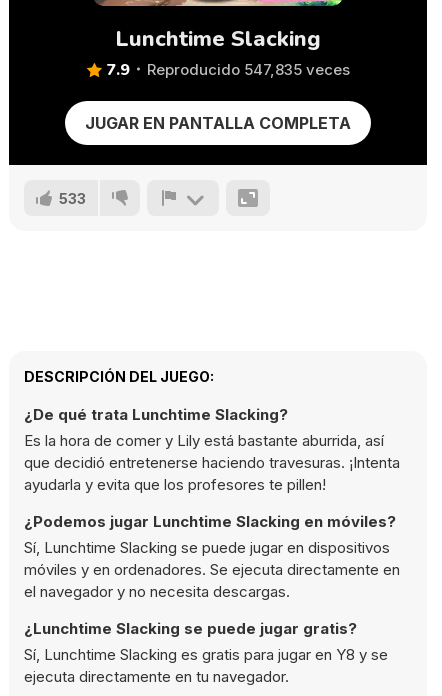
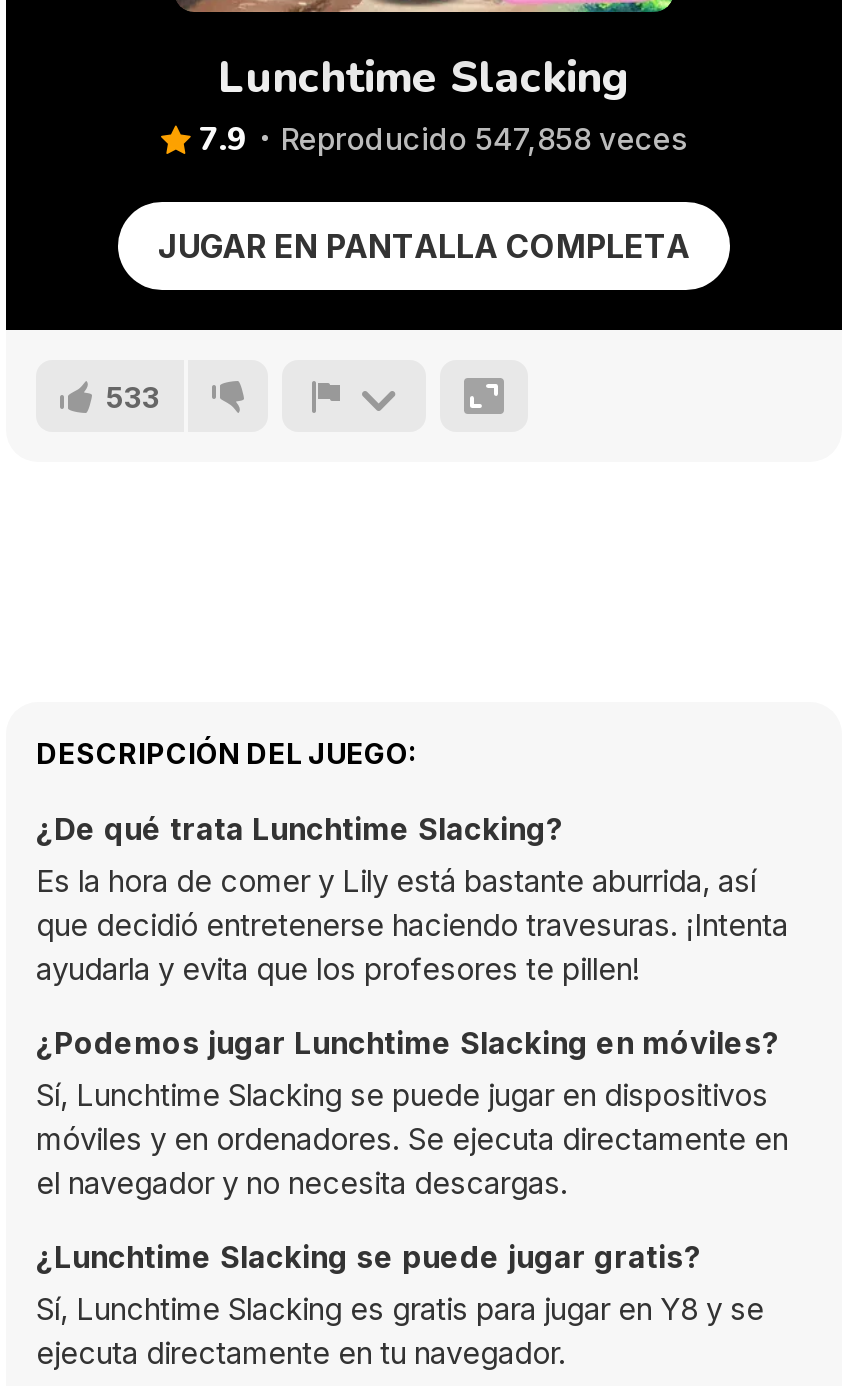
- Reproducido 547,835 veces
+ Reproducido 547,858 veces
